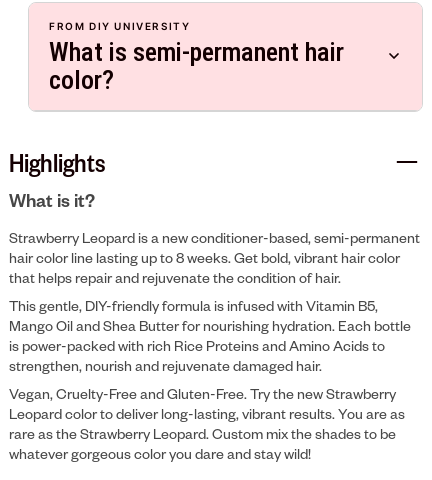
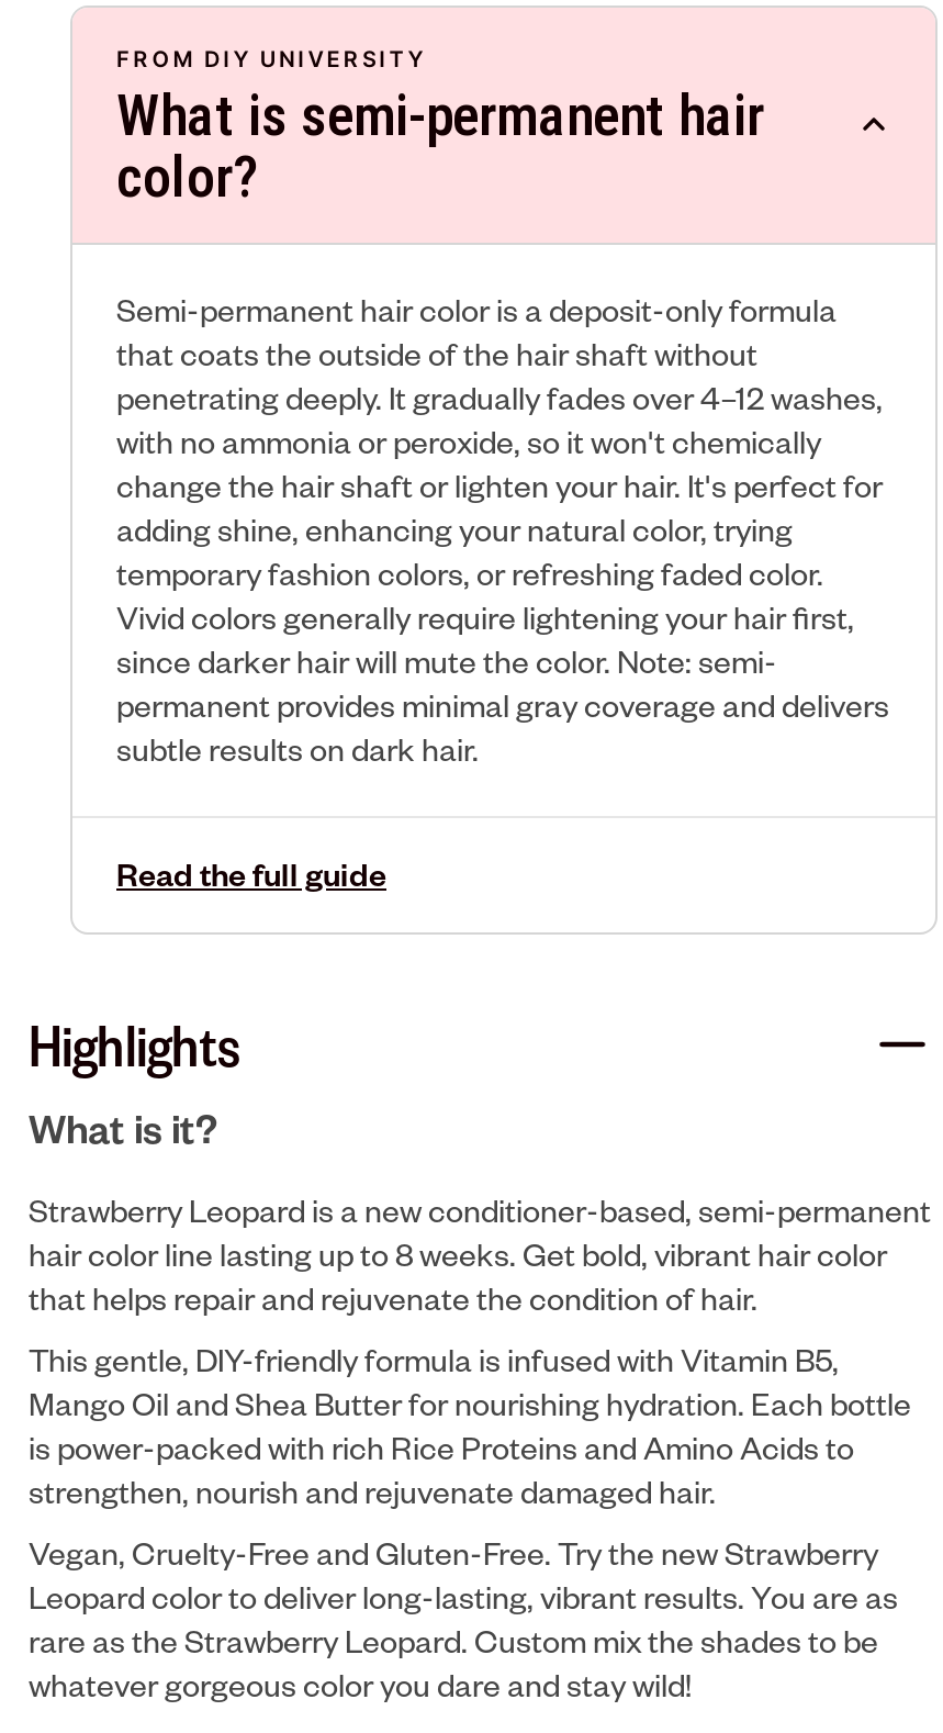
+ Semi-permanent hair color is a deposit-only formula
+ that coats the outside of the hair shaft without
+ penetrating deeply. It gradually fades over 4–12 washes,
+ with no ammonia or peroxide, so it won't chemically
+ change the hair shaft or lighten your hair. It's perfect for
+ adding shine, enhancing your natural color, trying
+ temporary fashion colors, or refreshing faded color.
+ Vivid colors generally require lightening your hair first,
+ since darker hair will mute the color. Note: semi-
+ permanent provides minimal gray coverage and delivers
+ subtle results on dark hair.
+ Read the full guide
